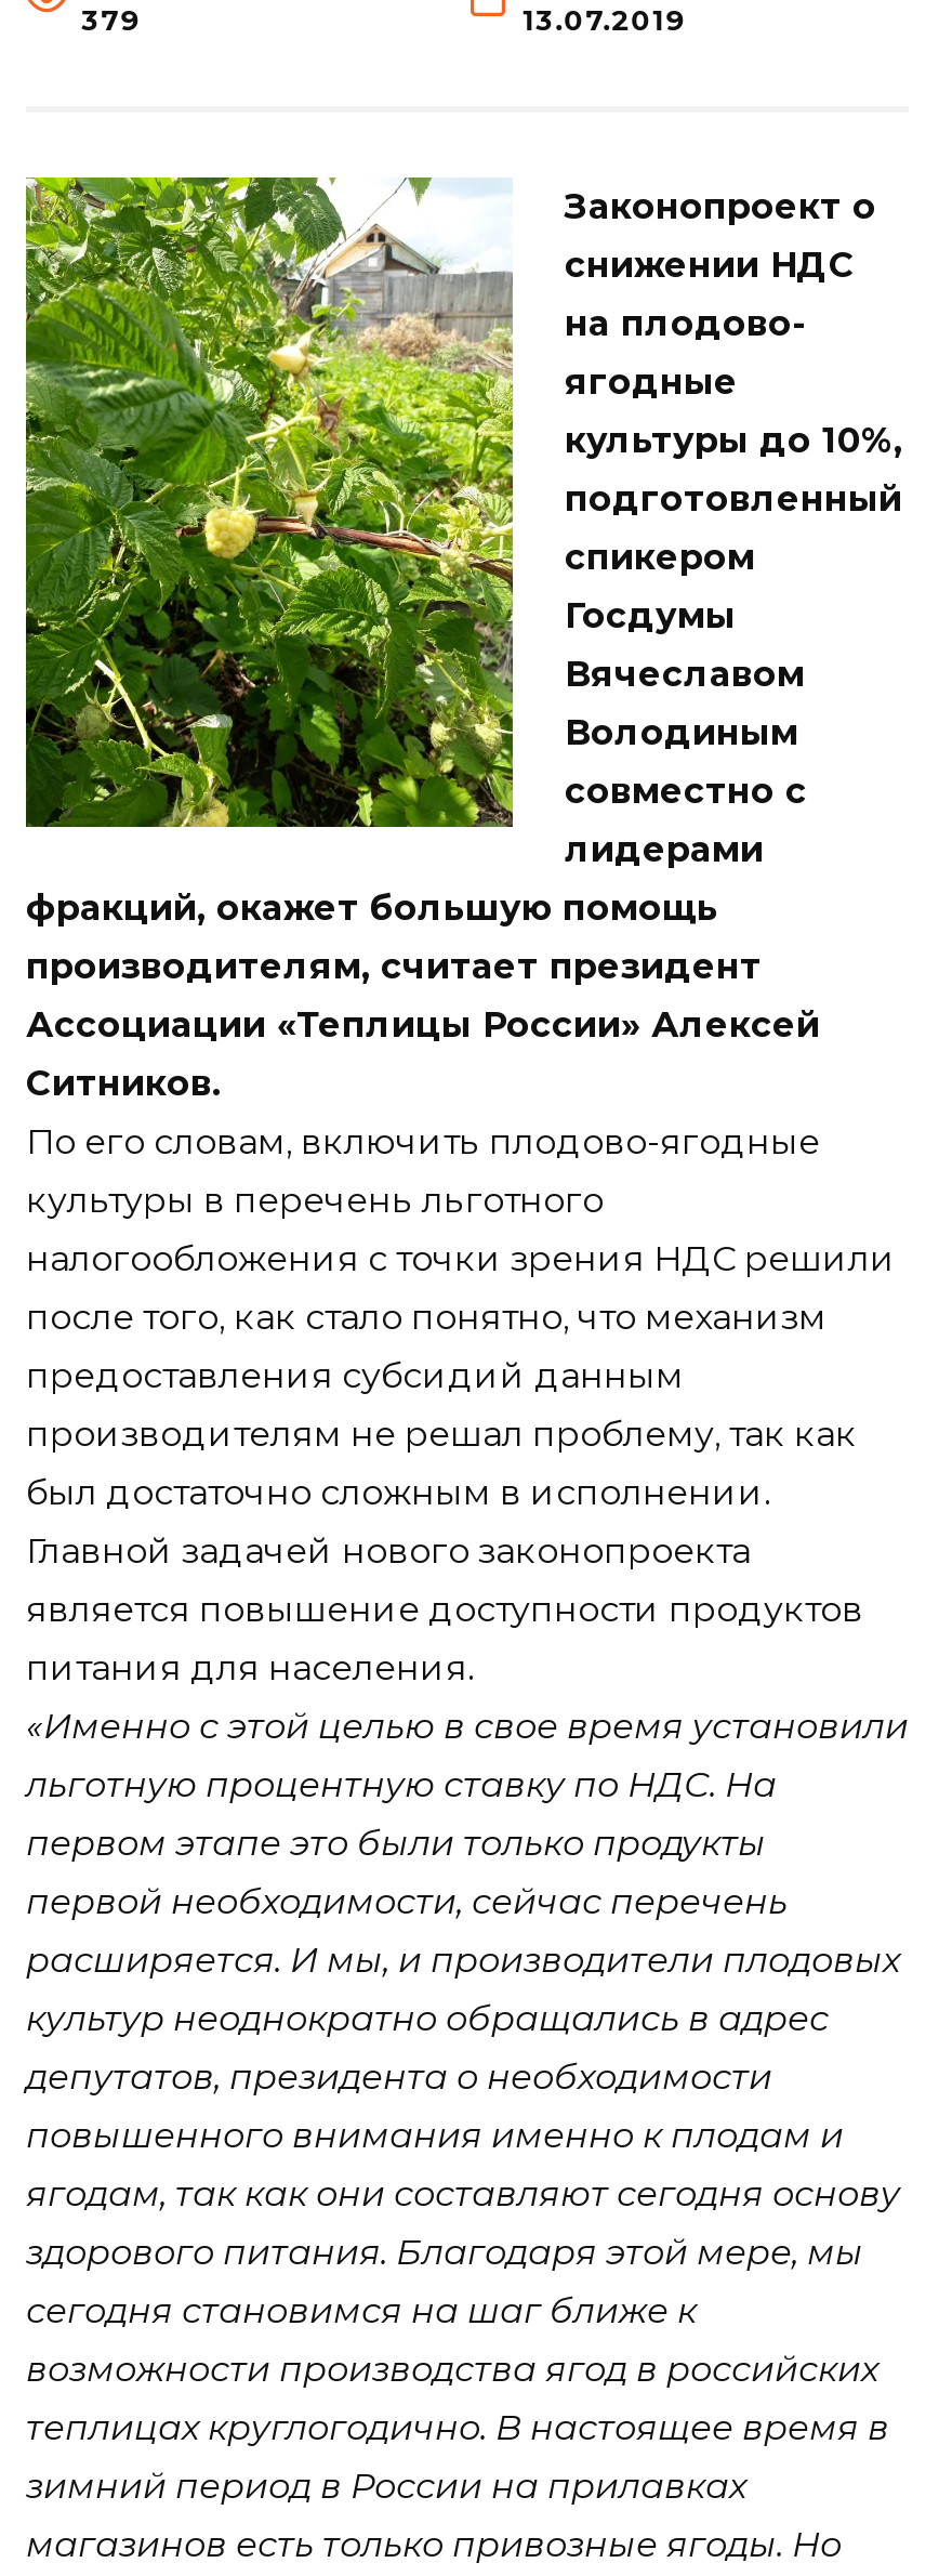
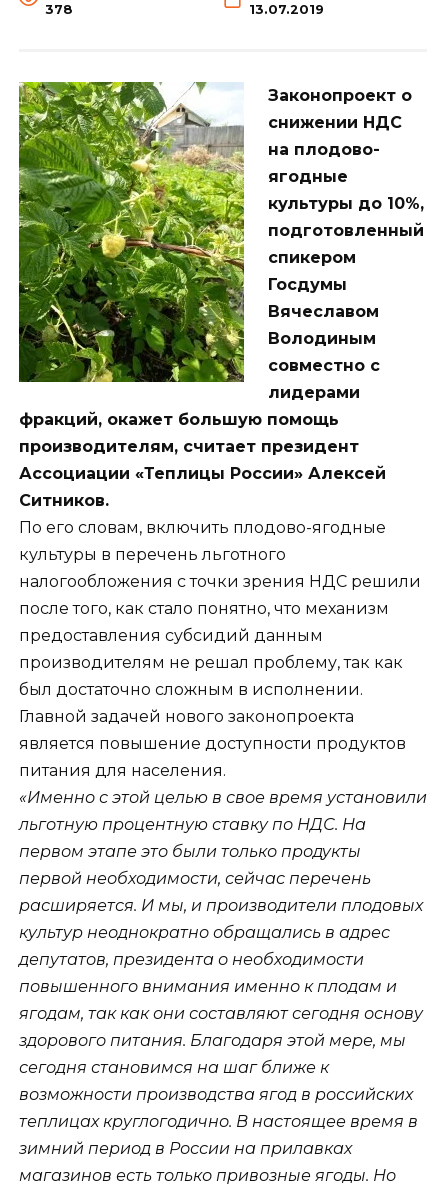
- 379
+ 378
